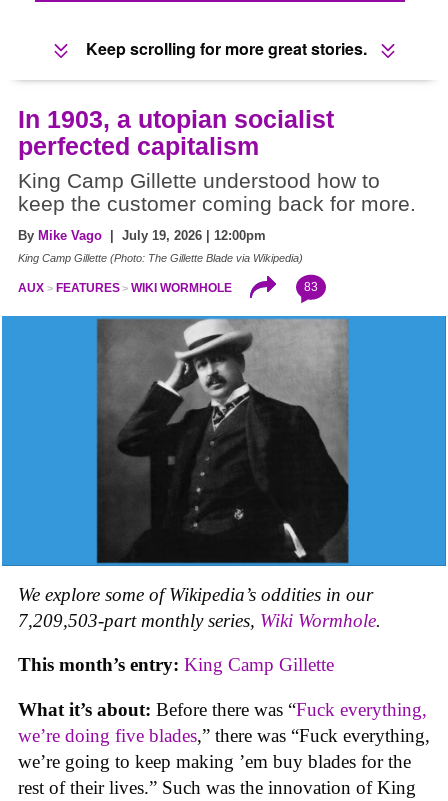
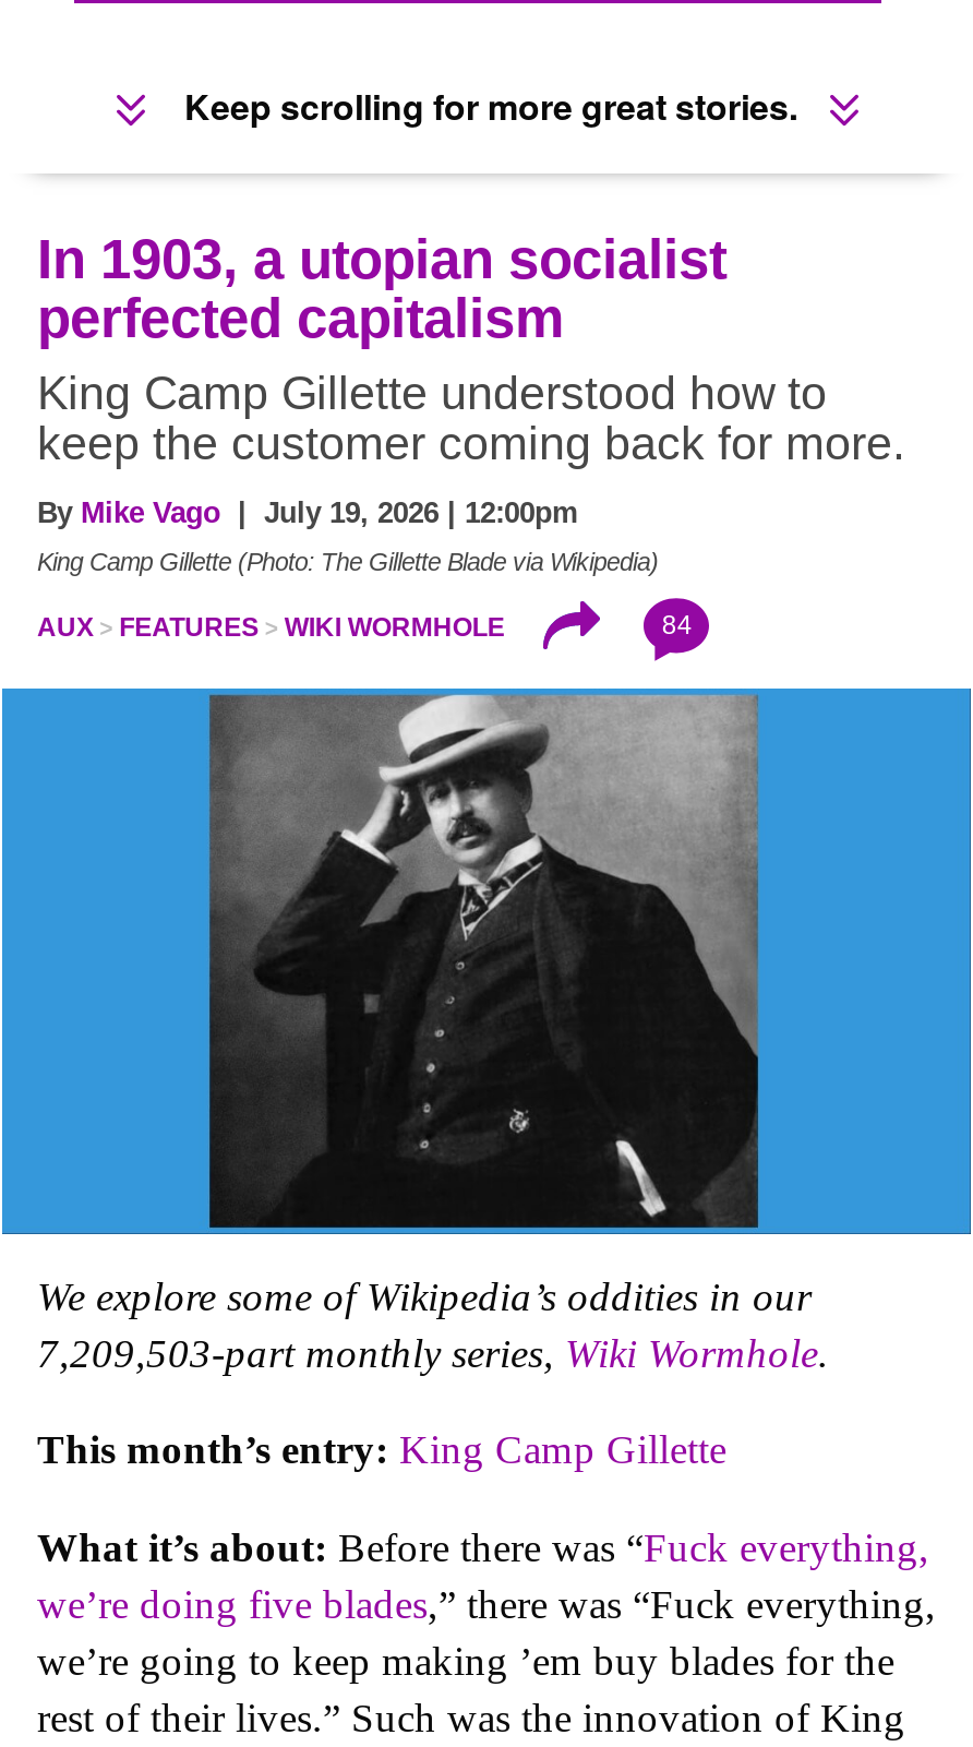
- 83
+ 84
